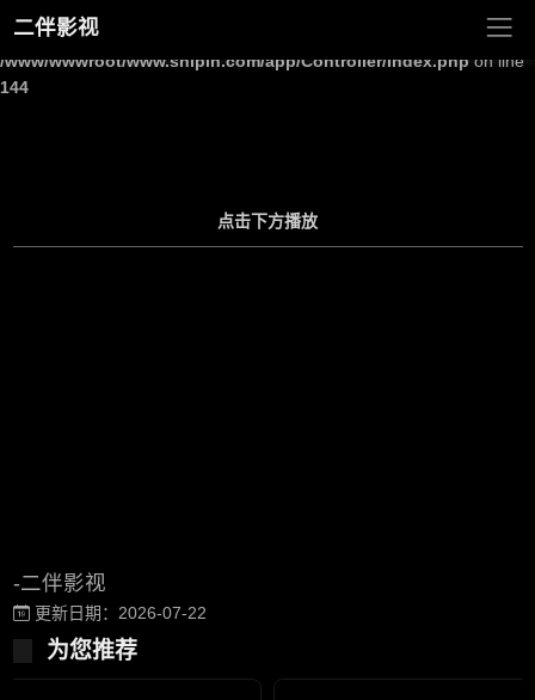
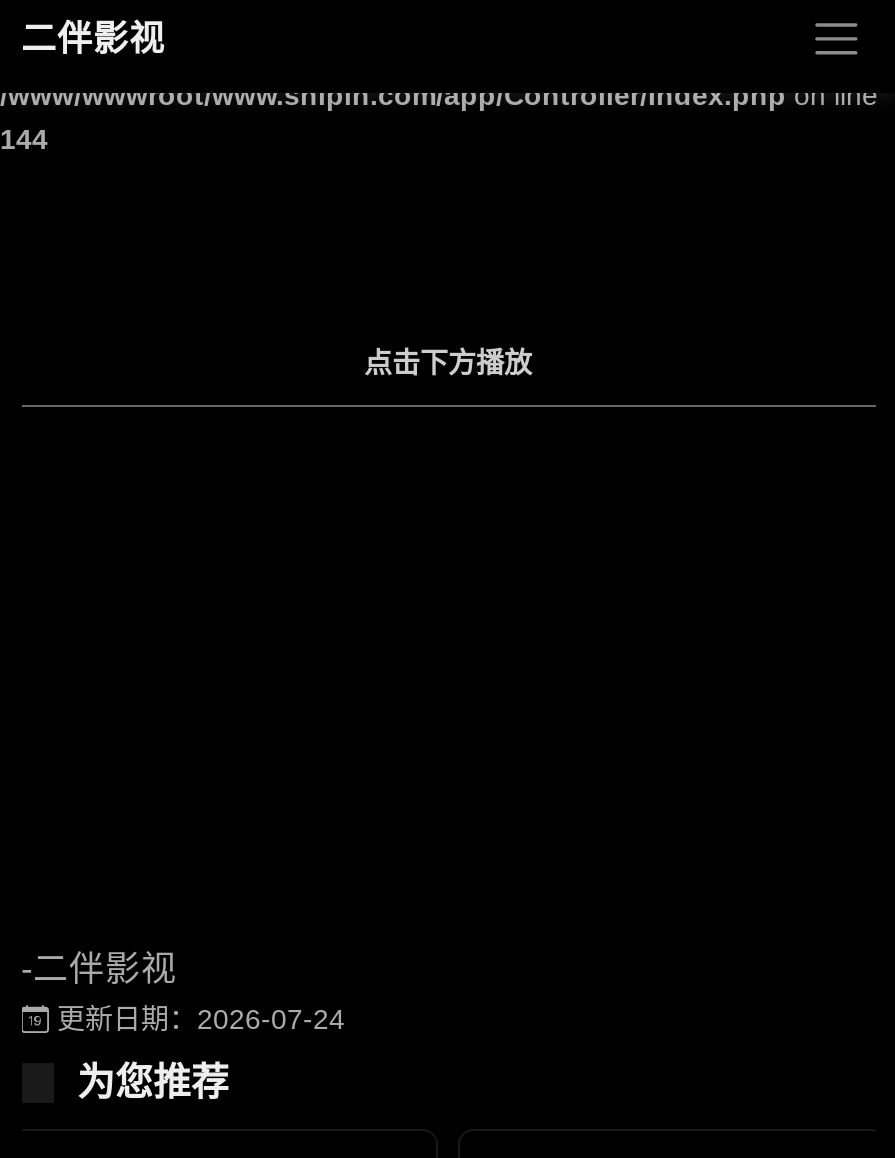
- 更新日期：2026-07-22
+ 更新日期：2026-07-24
